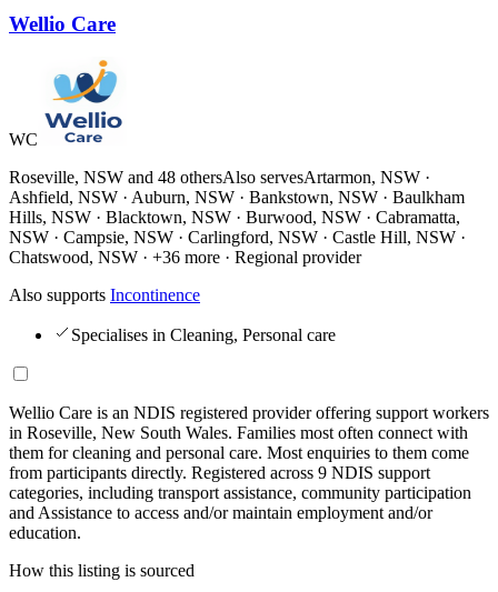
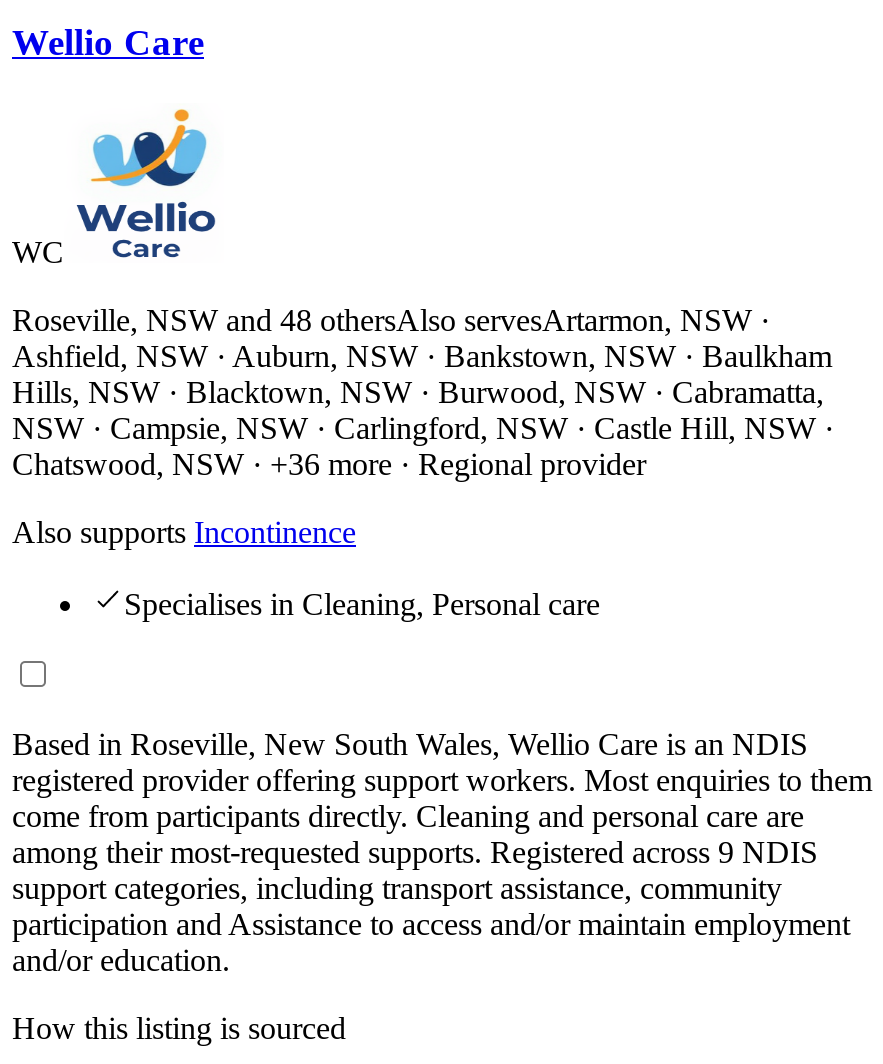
- Wellio Care is an NDIS registered provider offering support workers
- in Roseville, New South Wales. Families most often connect with
- them for cleaning and personal care. Most enquiries to them come
- from participants directly. Registered across 9 NDIS support
- categories, including transport assistance, community participation
- and Assistance to access and/or maintain employment and/or
- education.
+ Based in Roseville, New South Wales, Wellio Care is an NDIS
+ registered provider offering support workers. Most enquiries to them
+ come from participants directly. Cleaning and personal care are
+ among their most-requested supports. Registered across 9 NDIS
+ support categories, including transport assistance, community
+ participation and Assistance to access and/or maintain employment
+ and/or education.
